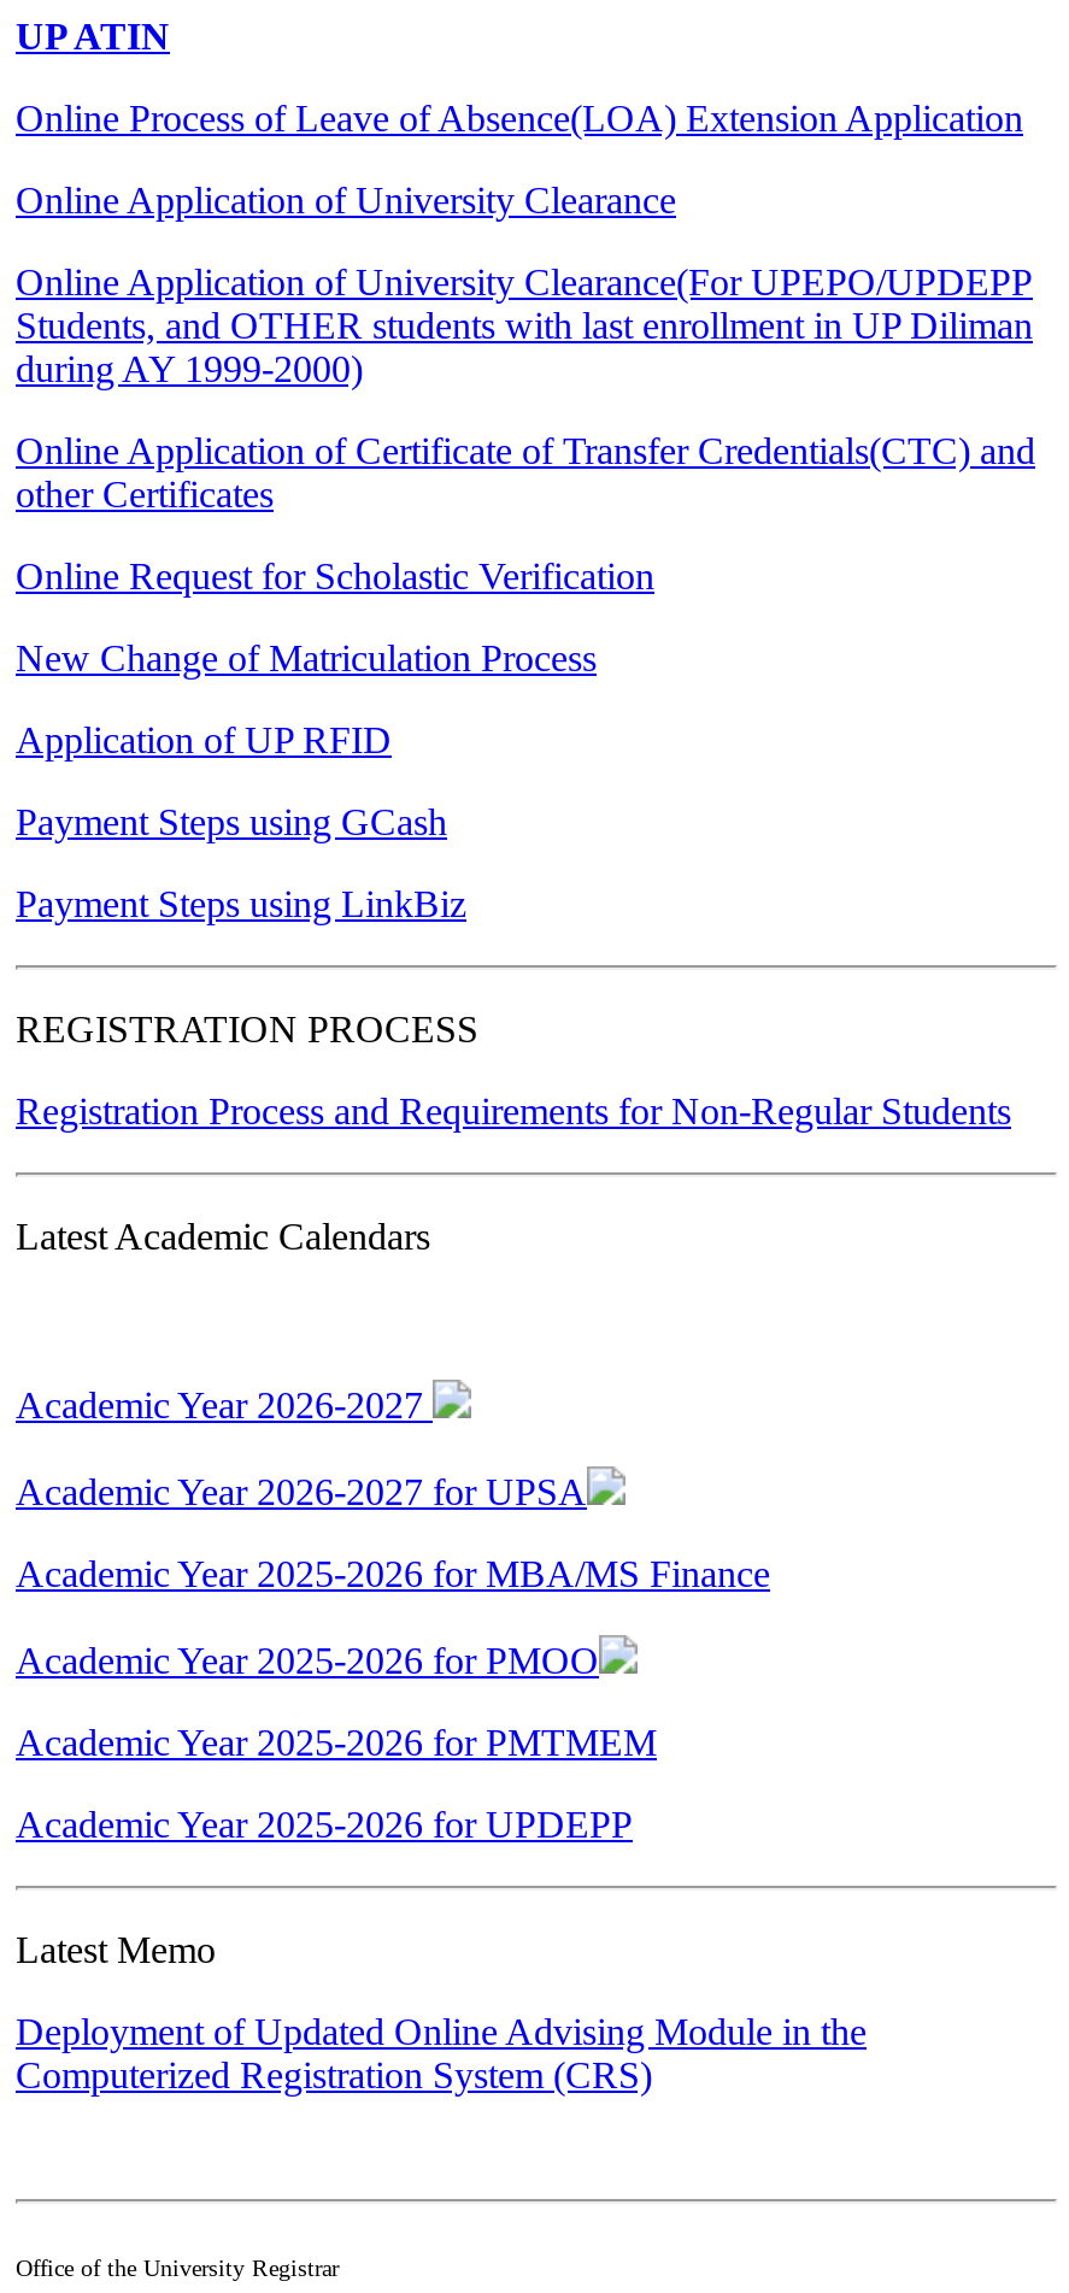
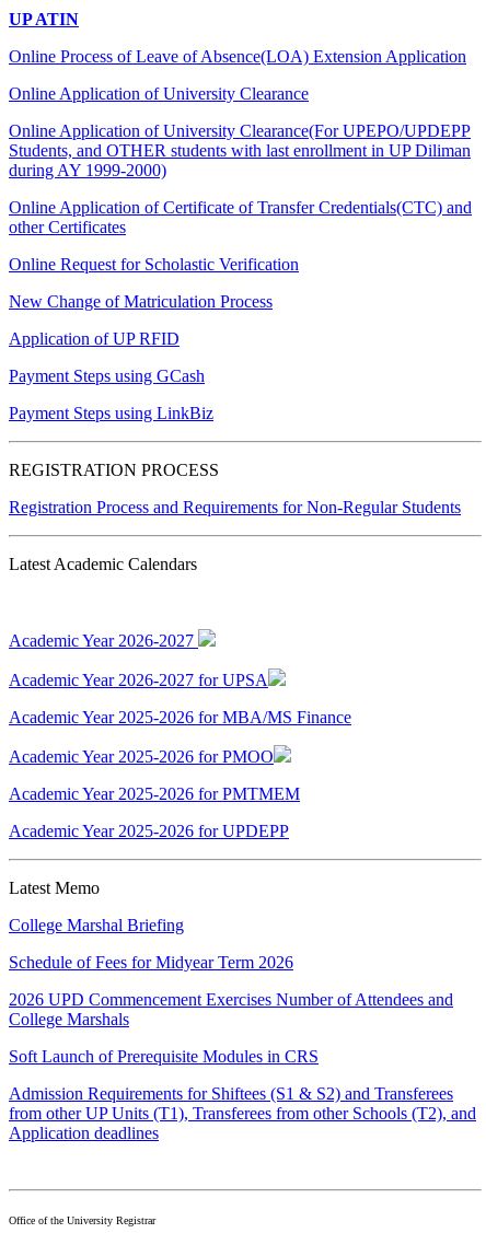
- Deployment of Updated Online Advising Module in the
- Computerized Registration System (CRS)
+ College Marshal Briefing
+ Schedule of Fees for Midyear Term 2026
+ 2026 UPD Commencement Exercises Number of Attendees and
+ College Marshals
+ Soft Launch of Prerequisite Modules in CRS
+ Admission Requirements for Shiftees (S1 & S2) and Transferees
+ from other UP Units (T1), Transferees from other Schools (T2), and
+ Application deadlines
